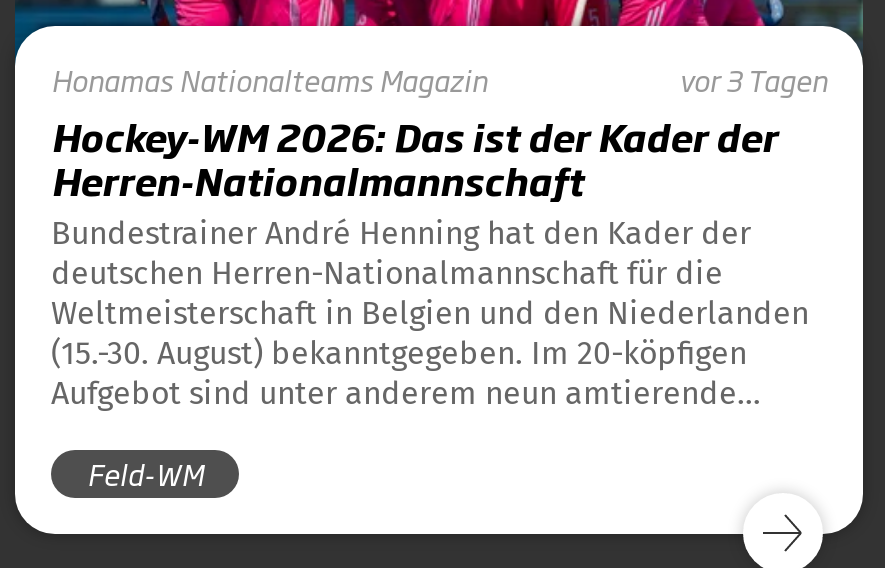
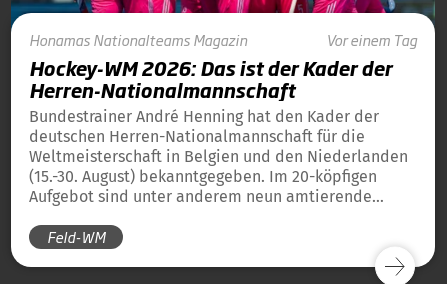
- vor 3 Tagen
+ Vor einem Tag
